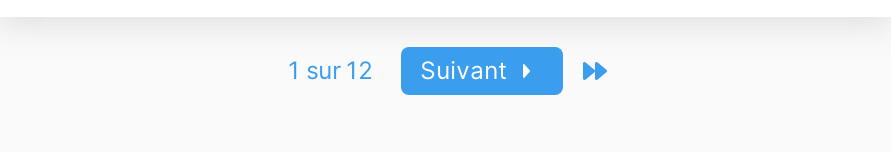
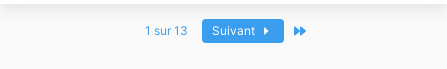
- 1 sur 12 Suivant
+ 1 sur 13 Suivant
